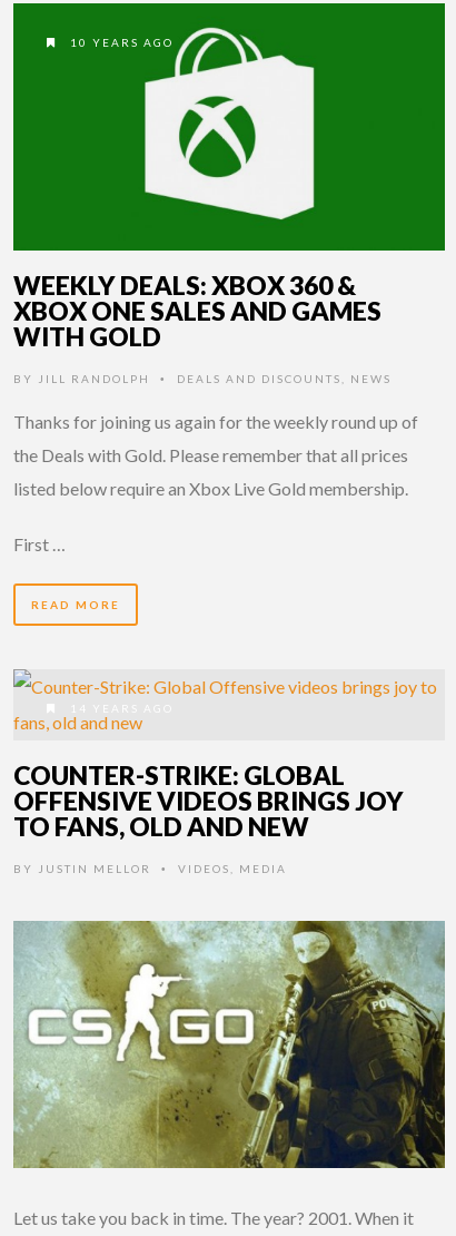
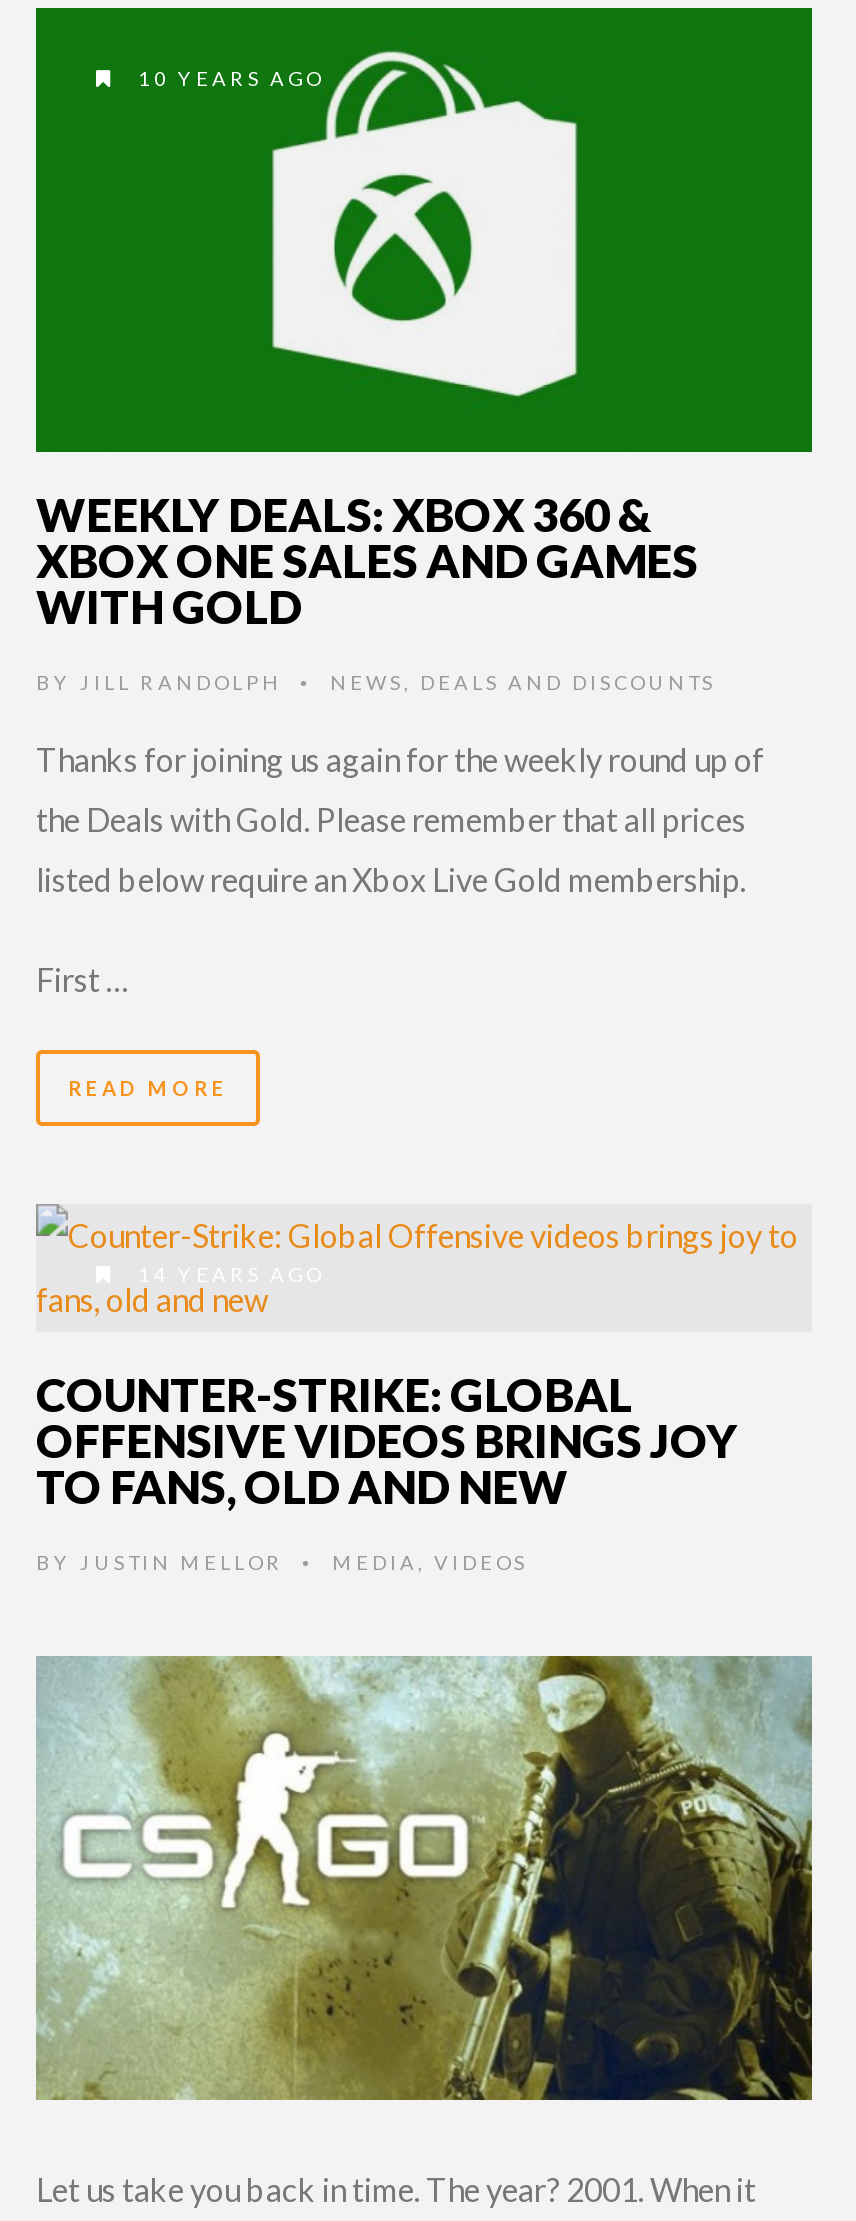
- BY JILL RANDOLPH • DEALS AND DISCOUNTS, NEWS
+ BY JILL RANDOLPH • NEWS, DEALS AND DISCOUNTS

- BY JUSTIN MELLOR • VIDEOS, MEDIA
+ BY JUSTIN MELLOR • MEDIA, VIDEOS
